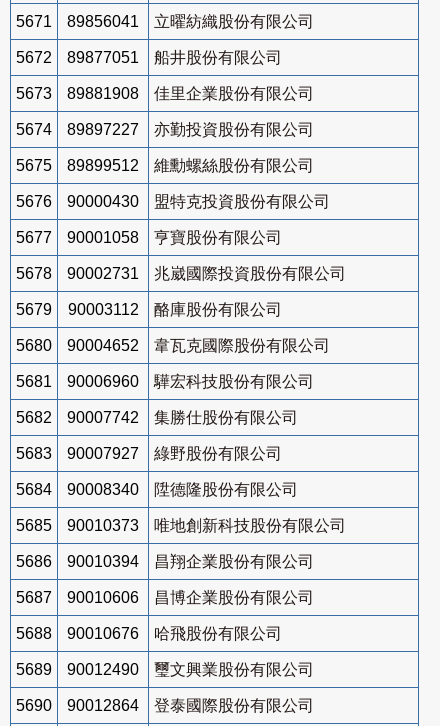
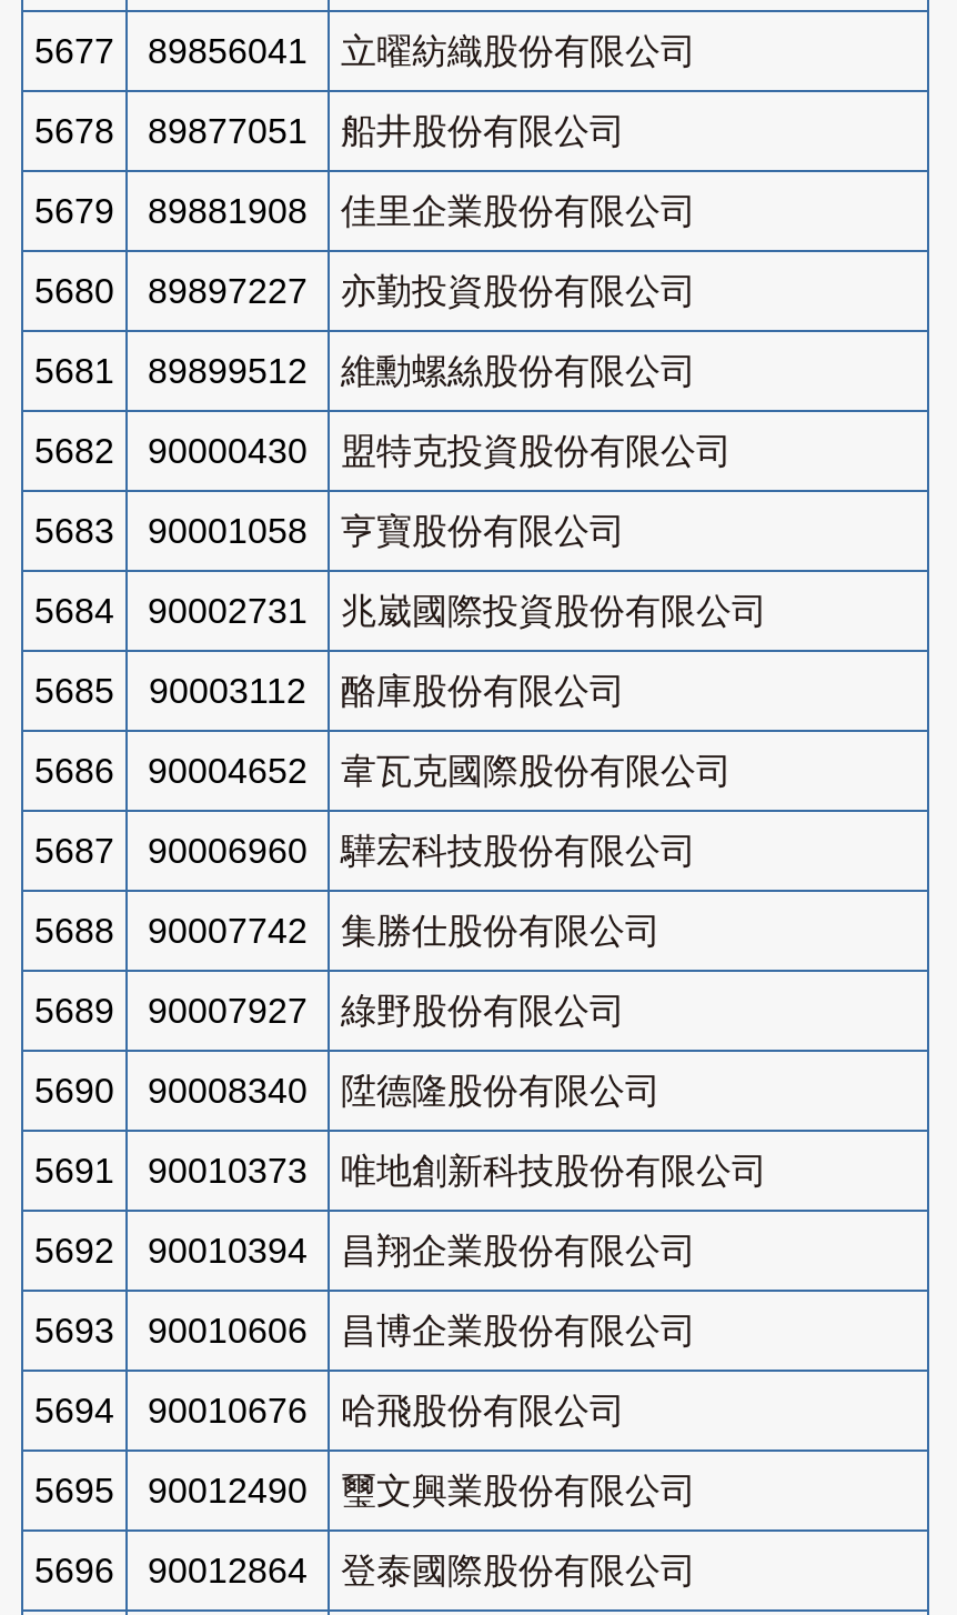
- 5671 89856041 立曜紡織股份有限公司
+ 5677 89856041 立曜紡織股份有限公司

- 5672 89877051 船井股份有限公司
+ 5678 89877051 船井股份有限公司

- 5673 89881908 佳里企業股份有限公司
+ 5679 89881908 佳里企業股份有限公司

- 5674 89897227 亦勤投資股份有限公司
+ 5680 89897227 亦勤投資股份有限公司

- 5675 89899512 維勳螺絲股份有限公司
+ 5681 89899512 維勳螺絲股份有限公司

- 5676 90000430 盟特克投資股份有限公司
+ 5682 90000430 盟特克投資股份有限公司

- 5677 90001058 亨寶股份有限公司
+ 5683 90001058 亨寶股份有限公司

- 5678 90002731 兆崴國際投資股份有限公司
+ 5684 90002731 兆崴國際投資股份有限公司

- 5679 90003112 酪庫股份有限公司
+ 5685 90003112 酪庫股份有限公司

- 5680 90004652 韋瓦克國際股份有限公司
+ 5686 90004652 韋瓦克國際股份有限公司

- 5681 90006960 驊宏科技股份有限公司
+ 5687 90006960 驊宏科技股份有限公司

- 5682 90007742 集勝仕股份有限公司
+ 5688 90007742 集勝仕股份有限公司

- 5683 90007927 綠野股份有限公司
+ 5689 90007927 綠野股份有限公司

- 5684 90008340 陞德隆股份有限公司
+ 5690 90008340 陞德隆股份有限公司

- 5685 90010373 唯地創新科技股份有限公司
+ 5691 90010373 唯地創新科技股份有限公司

- 5686 90010394 昌翔企業股份有限公司
+ 5692 90010394 昌翔企業股份有限公司

- 5687 90010606 昌博企業股份有限公司
+ 5693 90010606 昌博企業股份有限公司

- 5688 90010676 哈飛股份有限公司
+ 5694 90010676 哈飛股份有限公司

- 5689 90012490 璽文興業股份有限公司
+ 5695 90012490 璽文興業股份有限公司

- 5690 90012864 登泰國際股份有限公司
+ 5696 90012864 登泰國際股份有限公司
